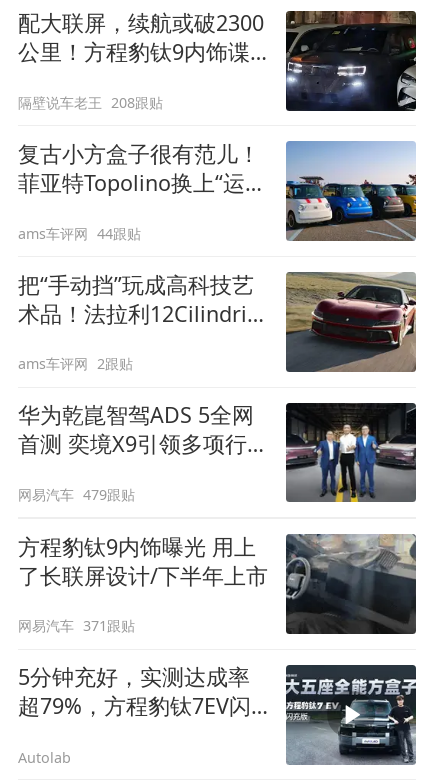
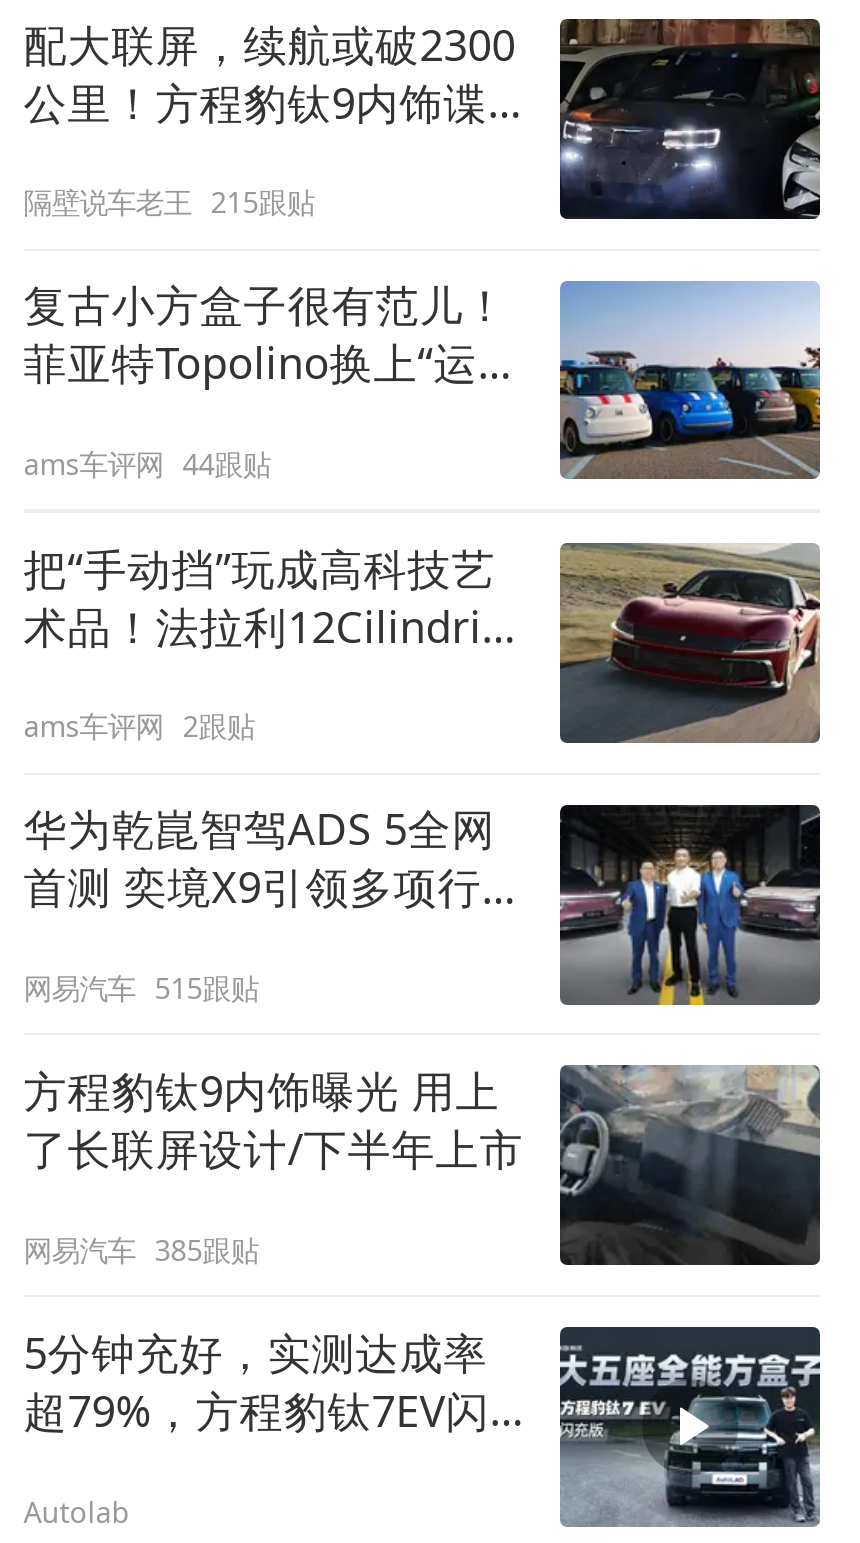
- 隔壁说车老王 208跟贴
+ 隔壁说车老王 215跟贴

- 网易汽车 479跟贴
+ 网易汽车 515跟贴

- 网易汽车 371跟贴
+ 网易汽车 385跟贴
